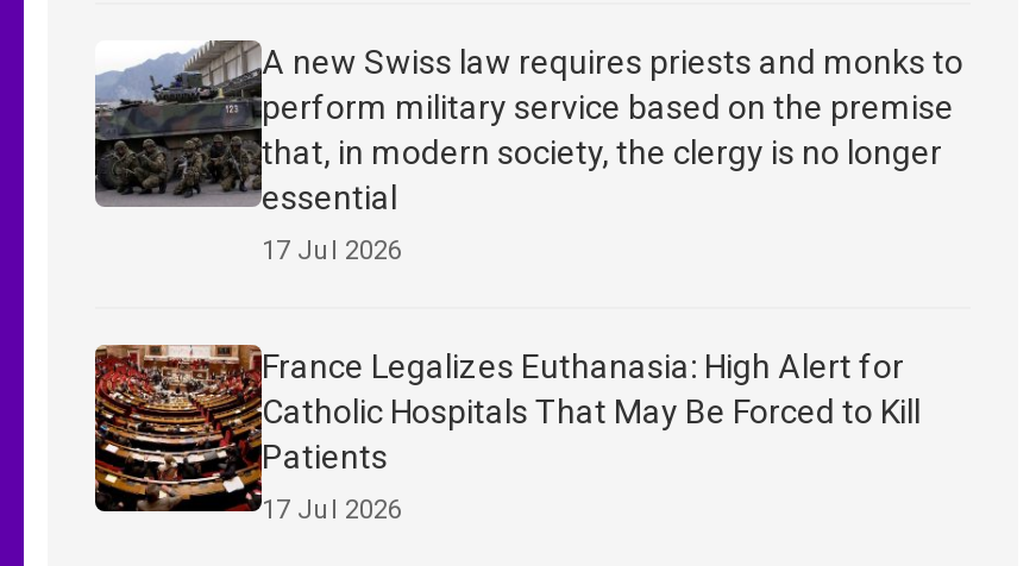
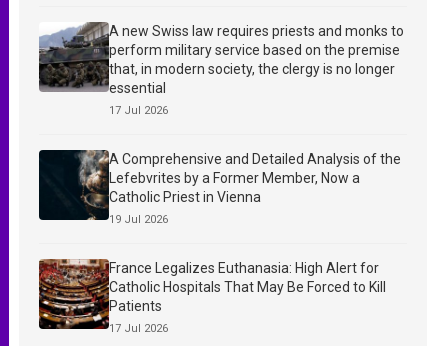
+ [image]
+ A Comprehensive and Detailed Analysis of the
+ Lefebvrites by a Former Member, Now a
+ Catholic Priest in Vienna
+ 19 Jul 2026
